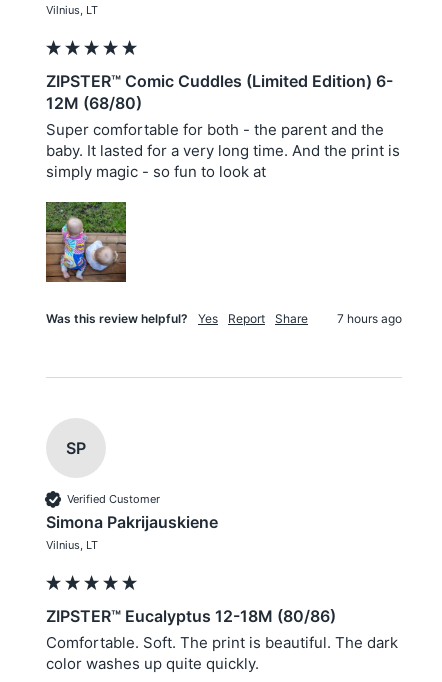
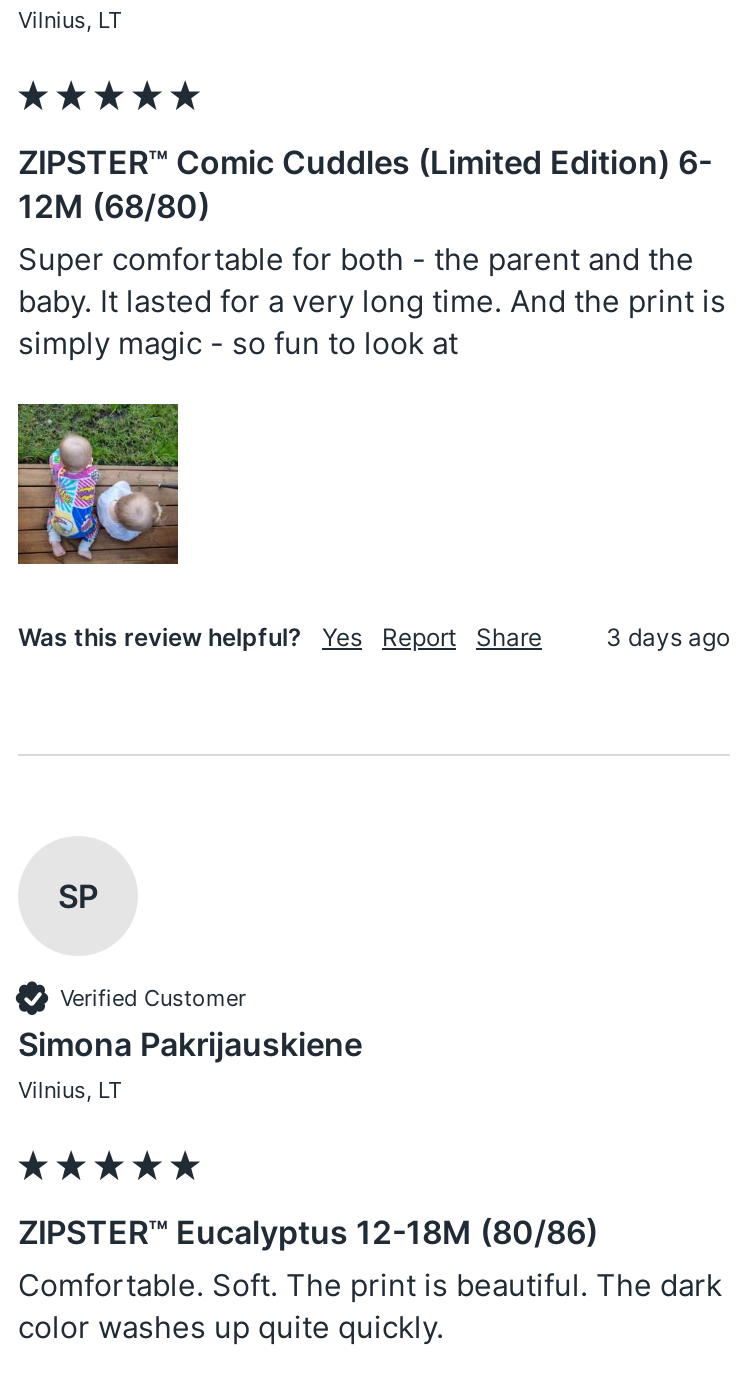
- 7 hours ago
+ 3 days ago
